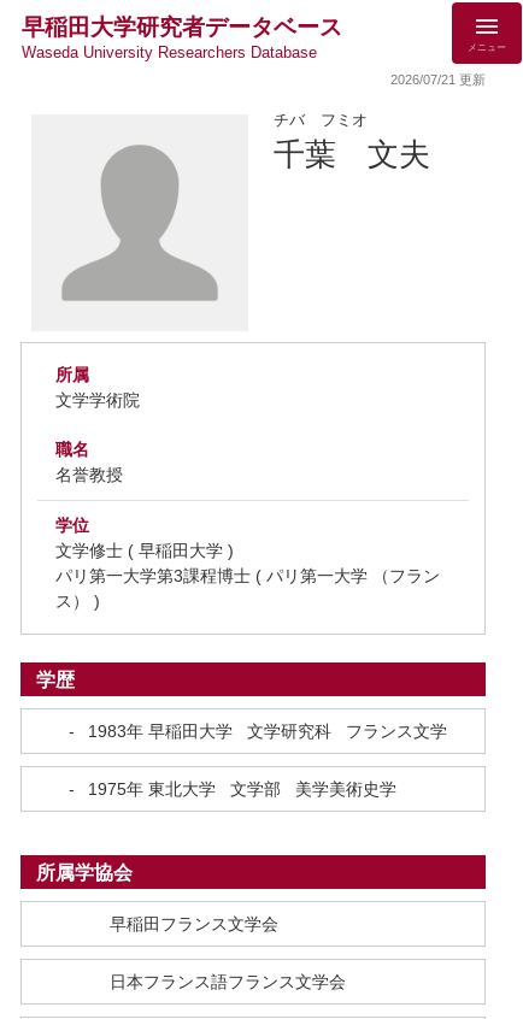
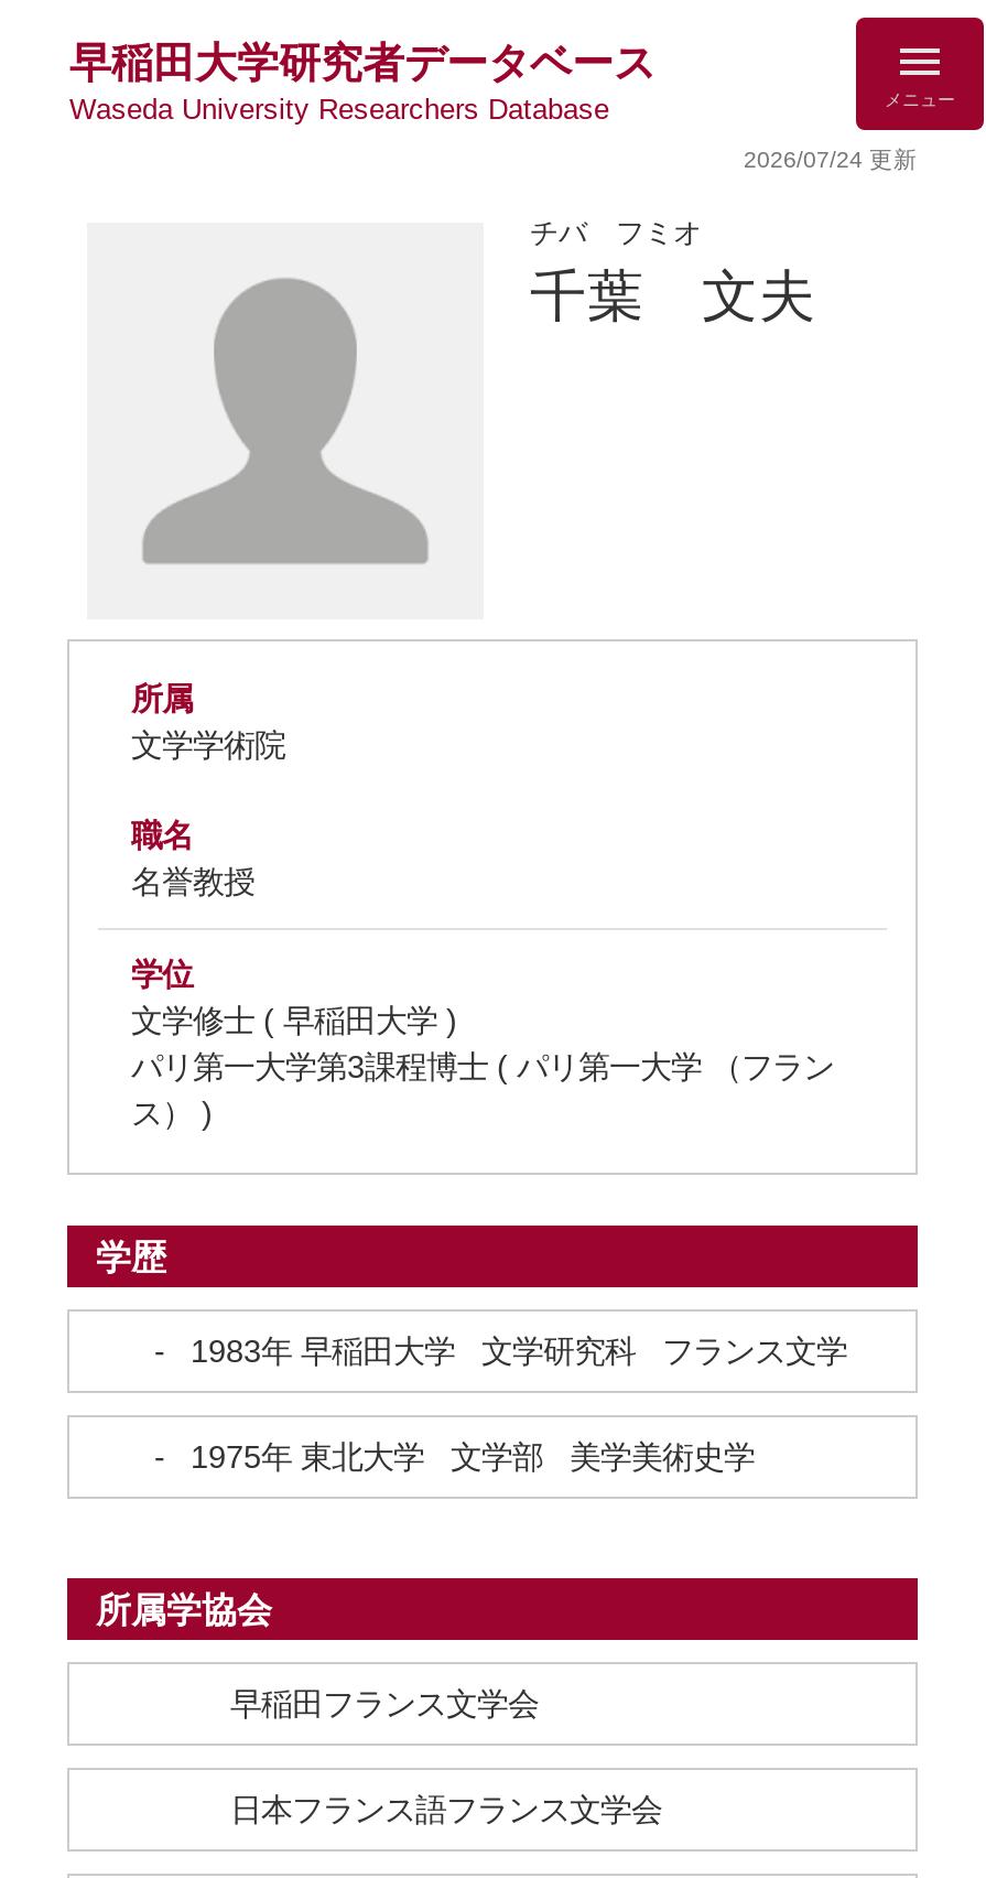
- 2026/07/21 更新
+ 2026/07/24 更新
